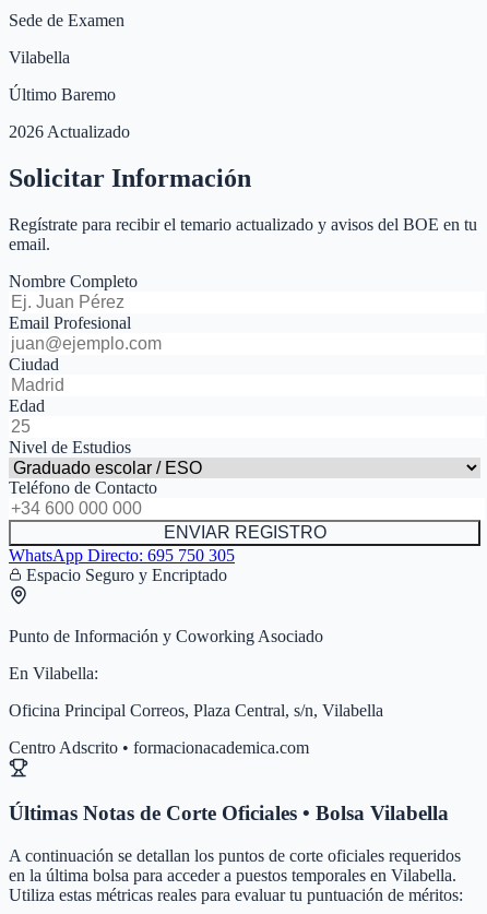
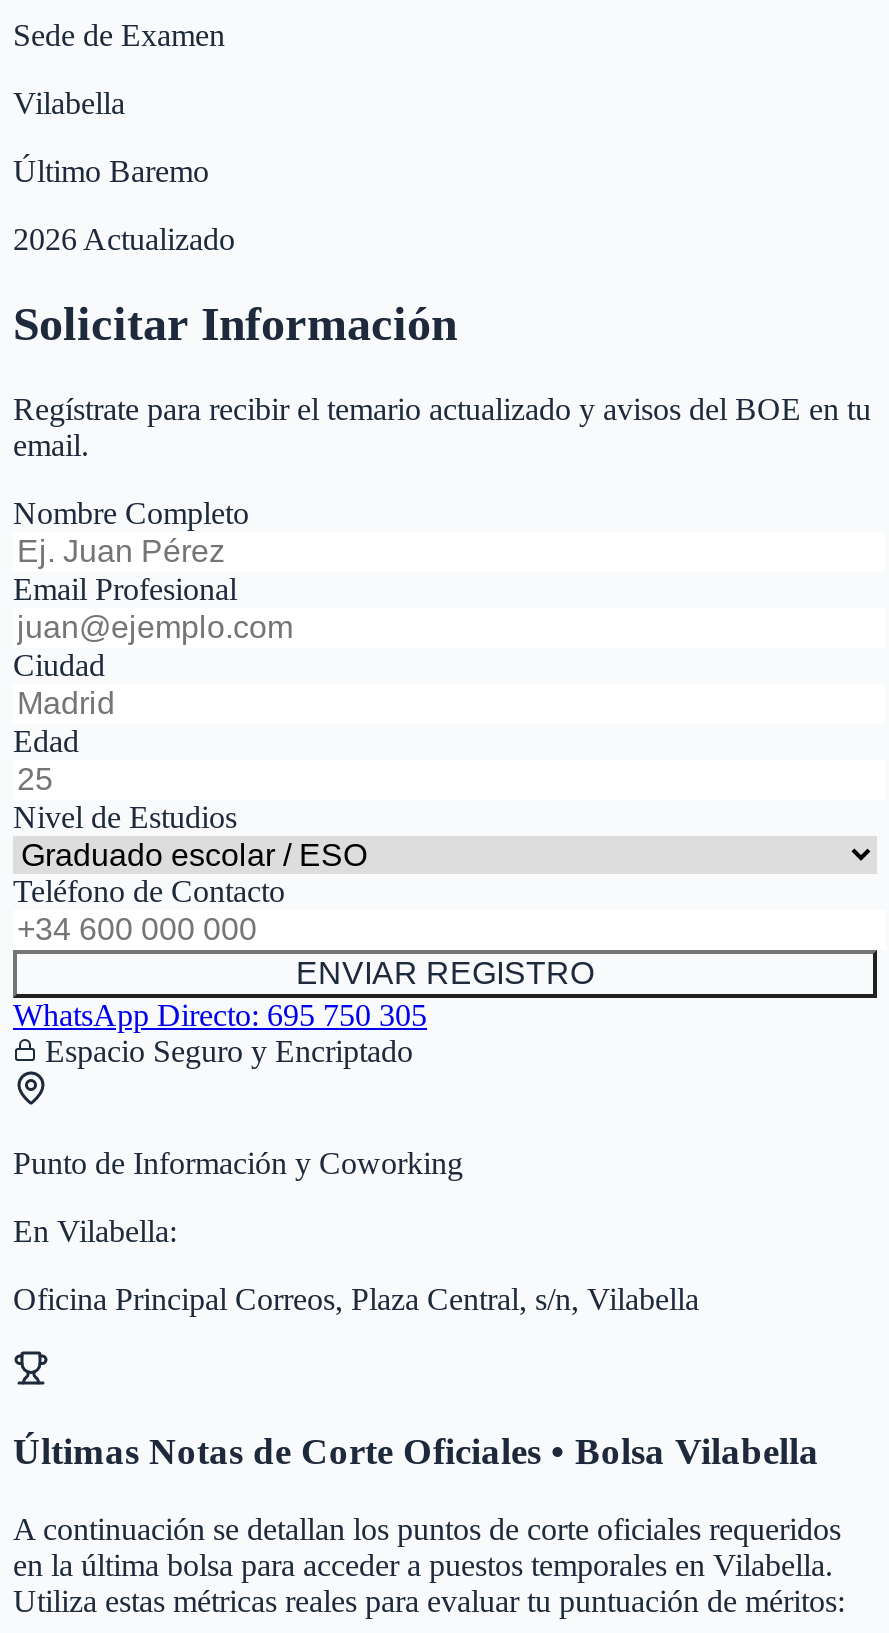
- Punto de Información y Coworking Asociado
+ Punto de Información y Coworking

- Centro Adscrito • formacionacademica.com
